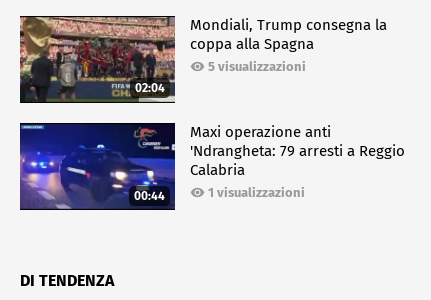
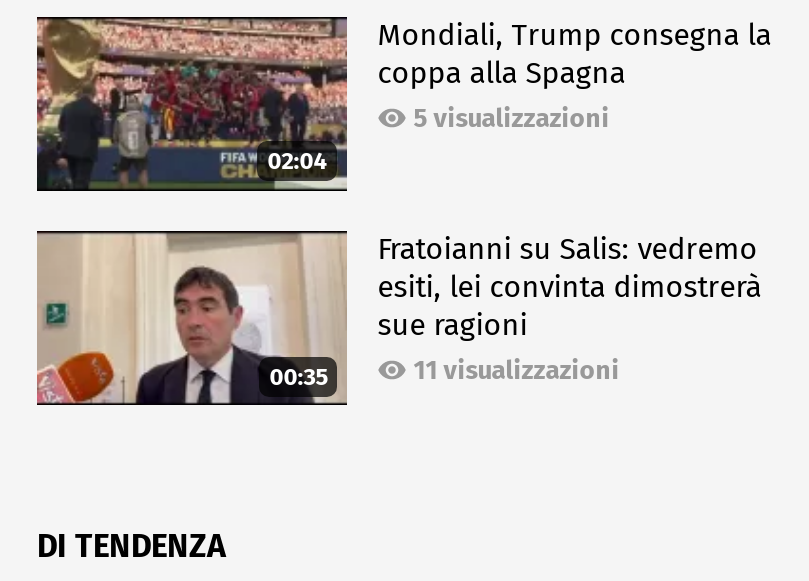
- [image]
- 00:44
+ [image]
+ 00:35

- Maxi operazione anti
- 'Ndrangheta: 79 arresti a Reggio
- Calabria
- 1 visualizzazioni
+ Fratoianni su Salis: vedremo
+ esiti, lei convinta dimostrerà
+ sue ragioni
+ 11 visualizzazioni
